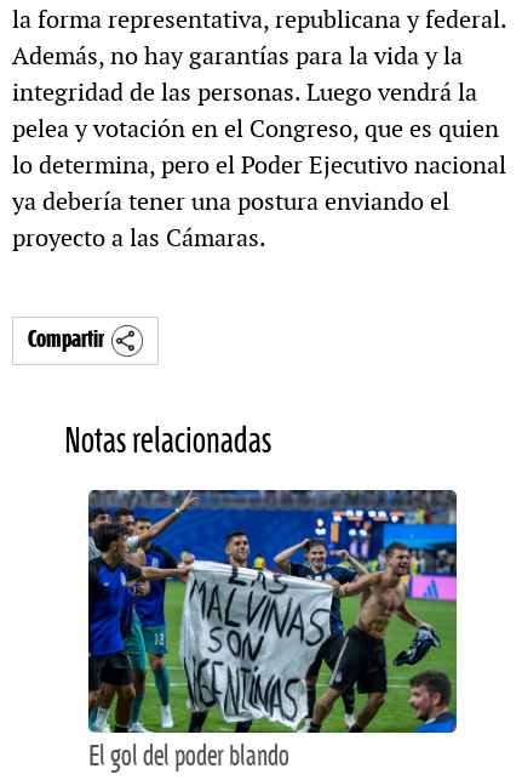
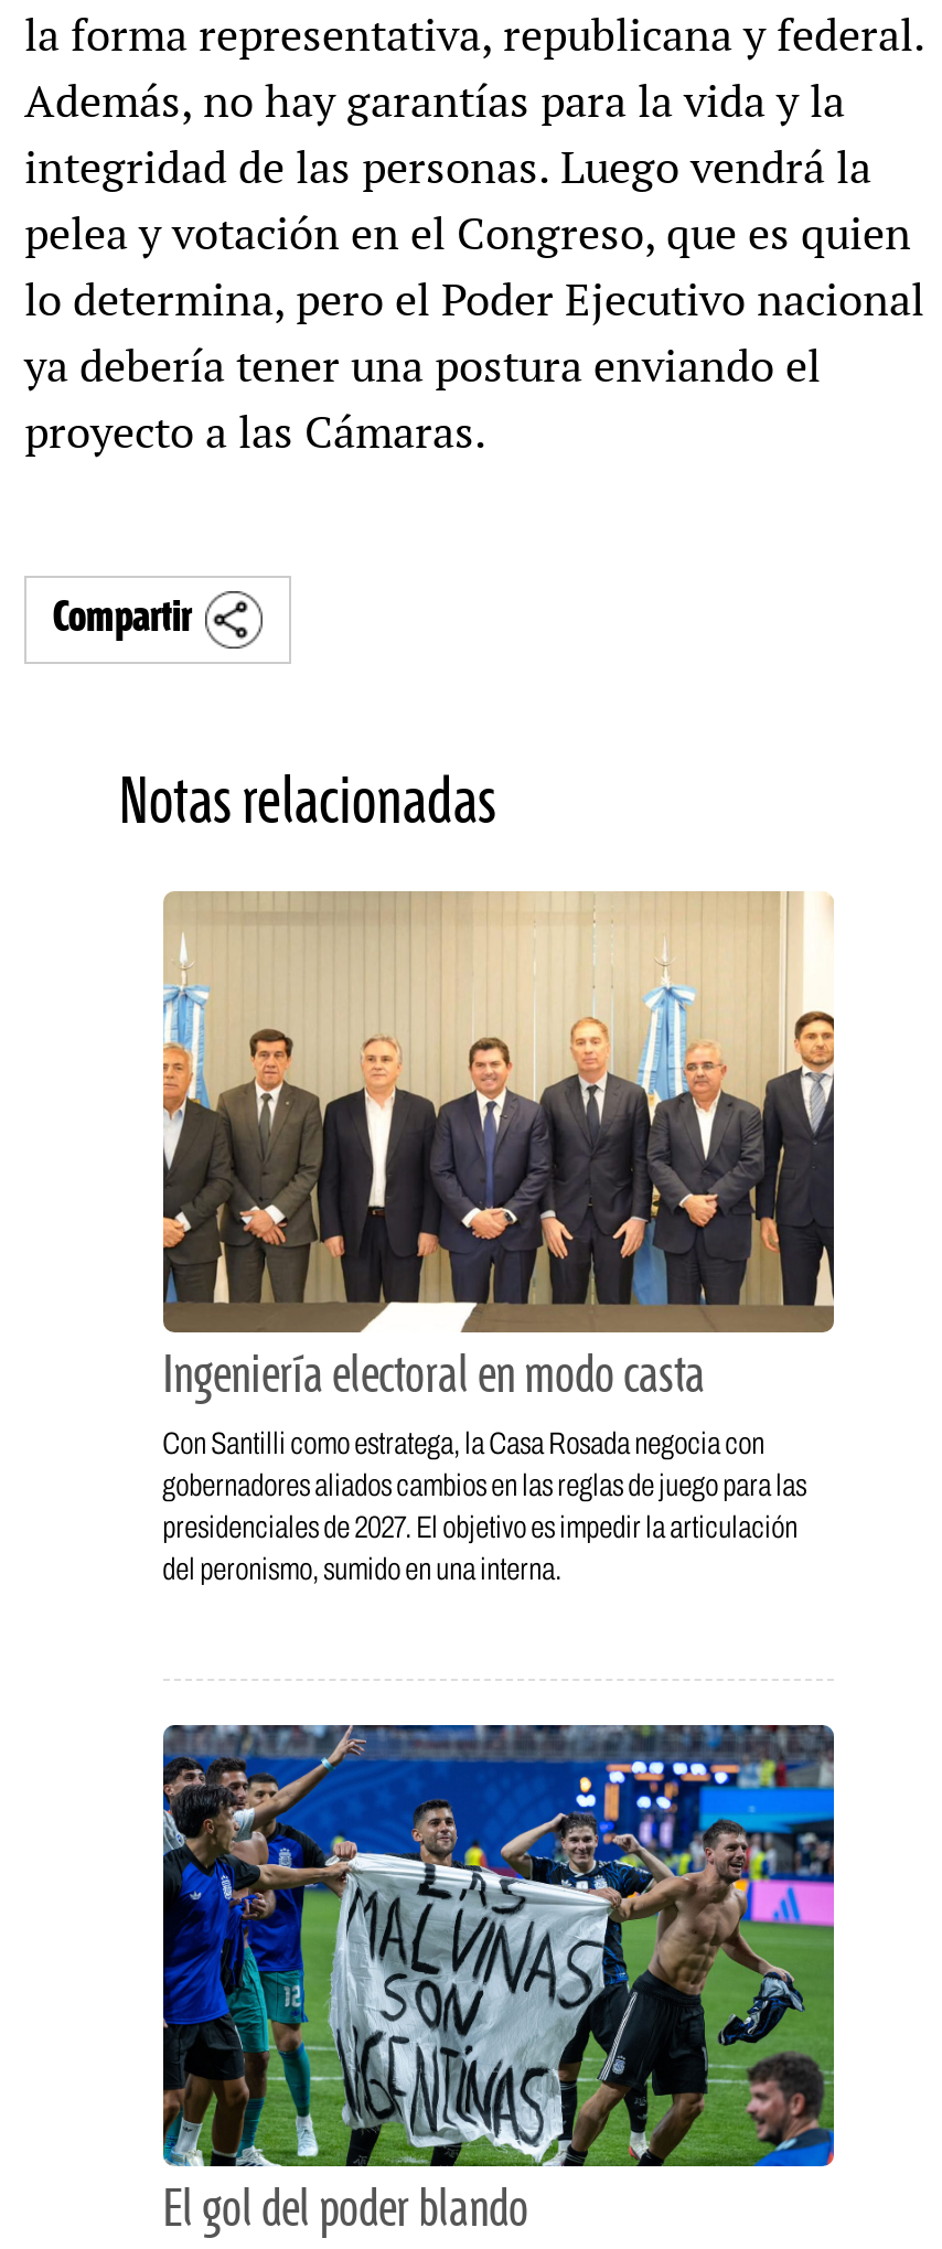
+ [image]
+ Ingeniería electoral en modo casta
+ Con Santilli como estratega, la Casa Rosada negocia con
+ gobernadores aliados cambios en las reglas de juego para las
+ presidenciales de 2027. El objetivo es impedir la articulación
+ del peronismo, sumido en una interna.
